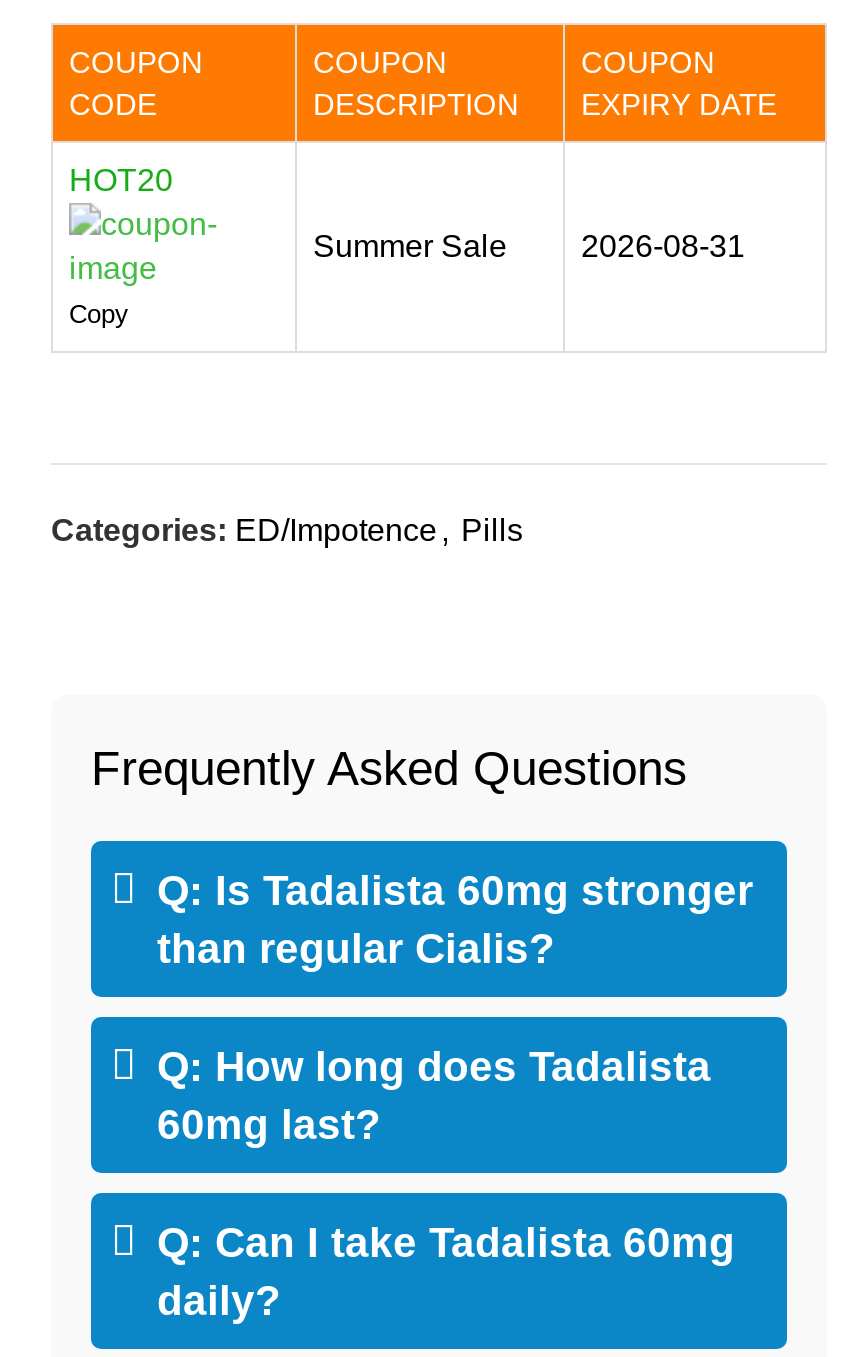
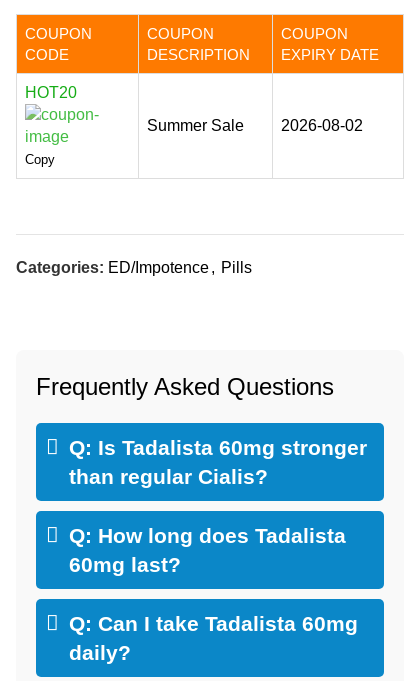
- 2026-08-31
+ 2026-08-02
